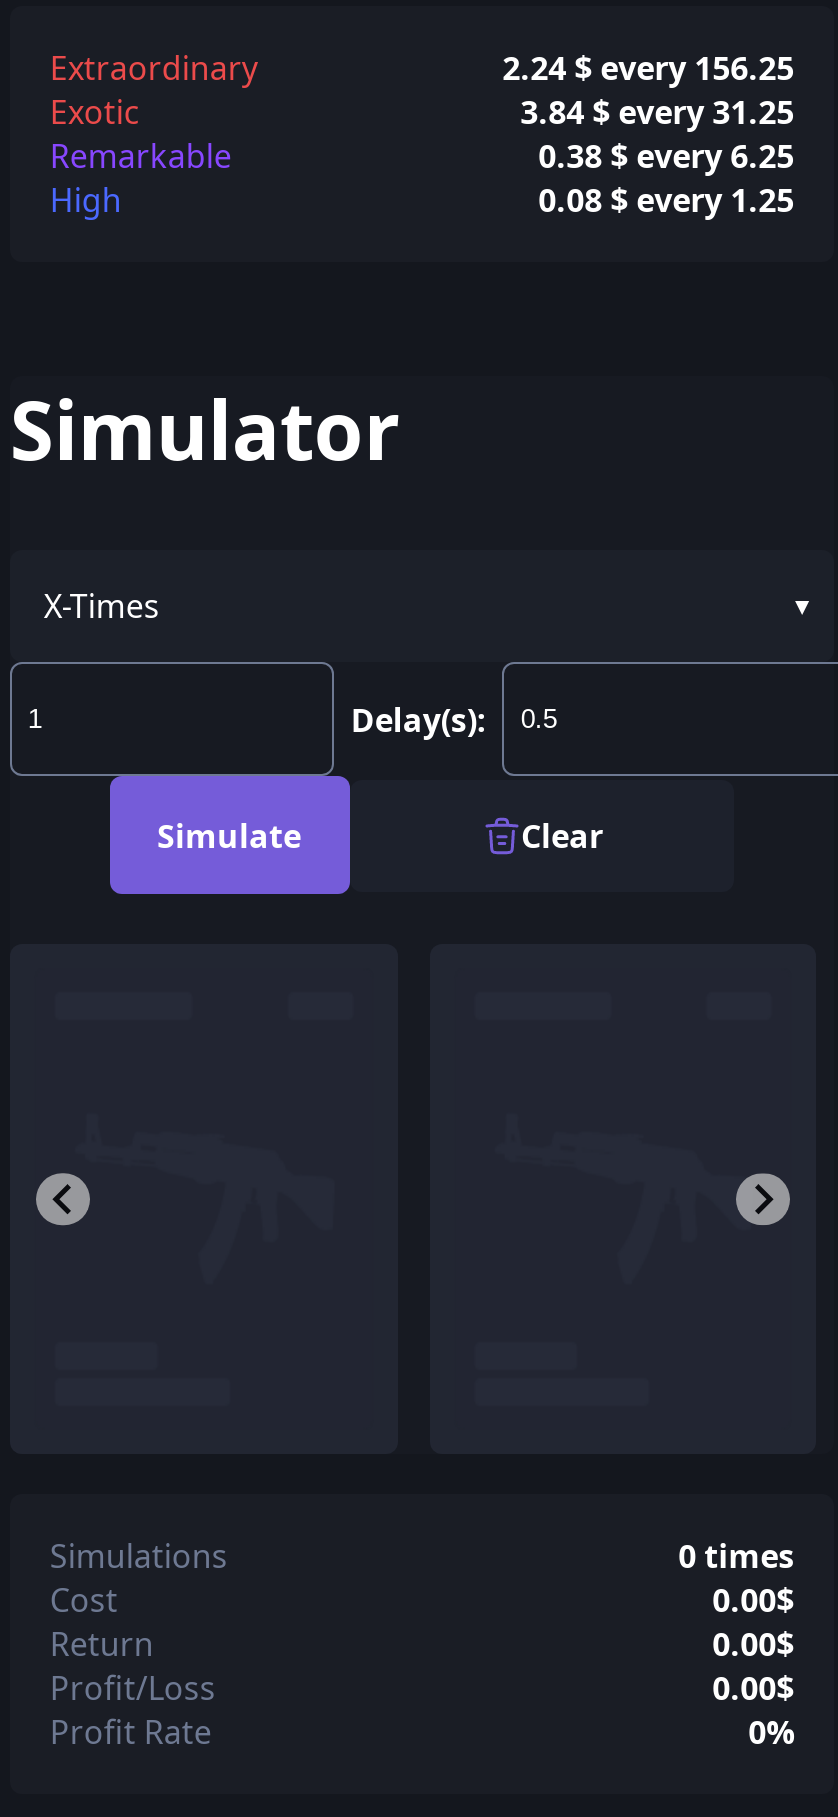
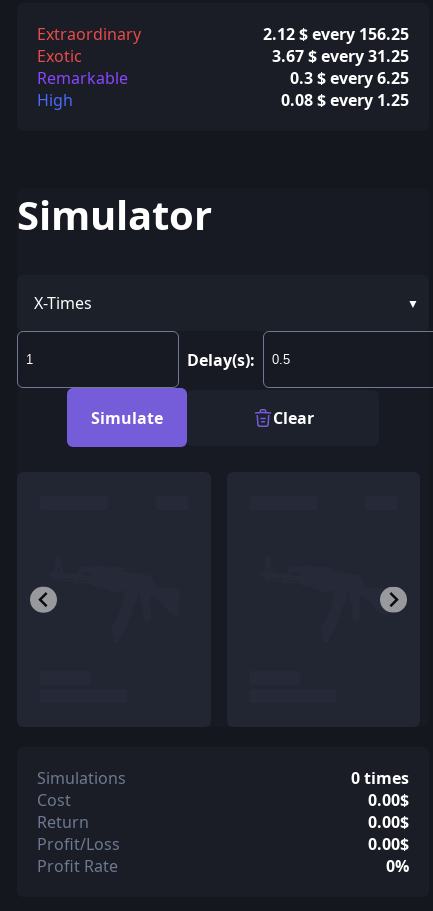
- 2.24 $ every 156.25
+ 2.12 $ every 156.25

- 3.84 $ every 31.25
+ 3.67 $ every 31.25

- 0.38 $ every 6.25
+ 0.3 $ every 6.25
